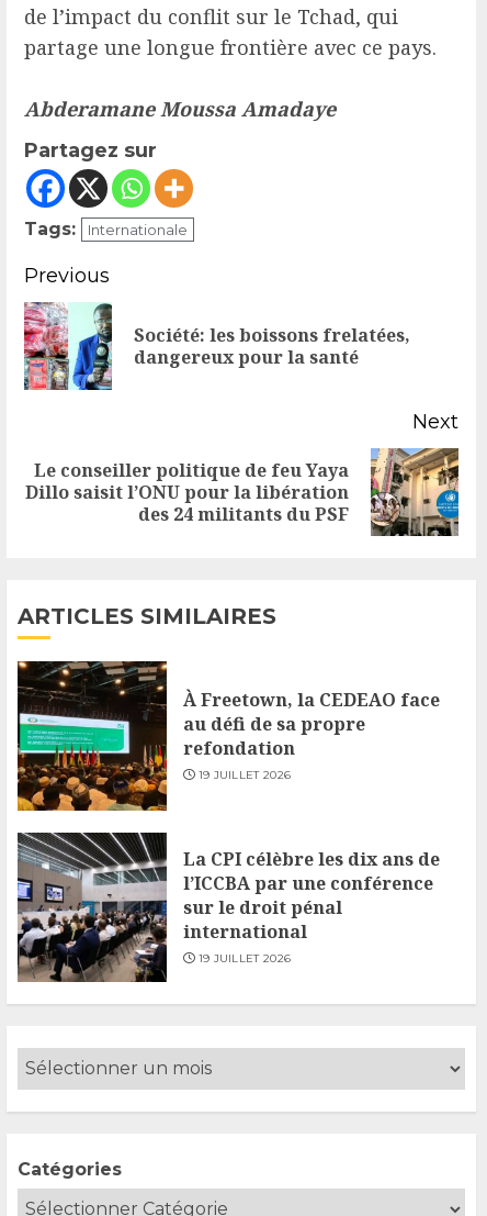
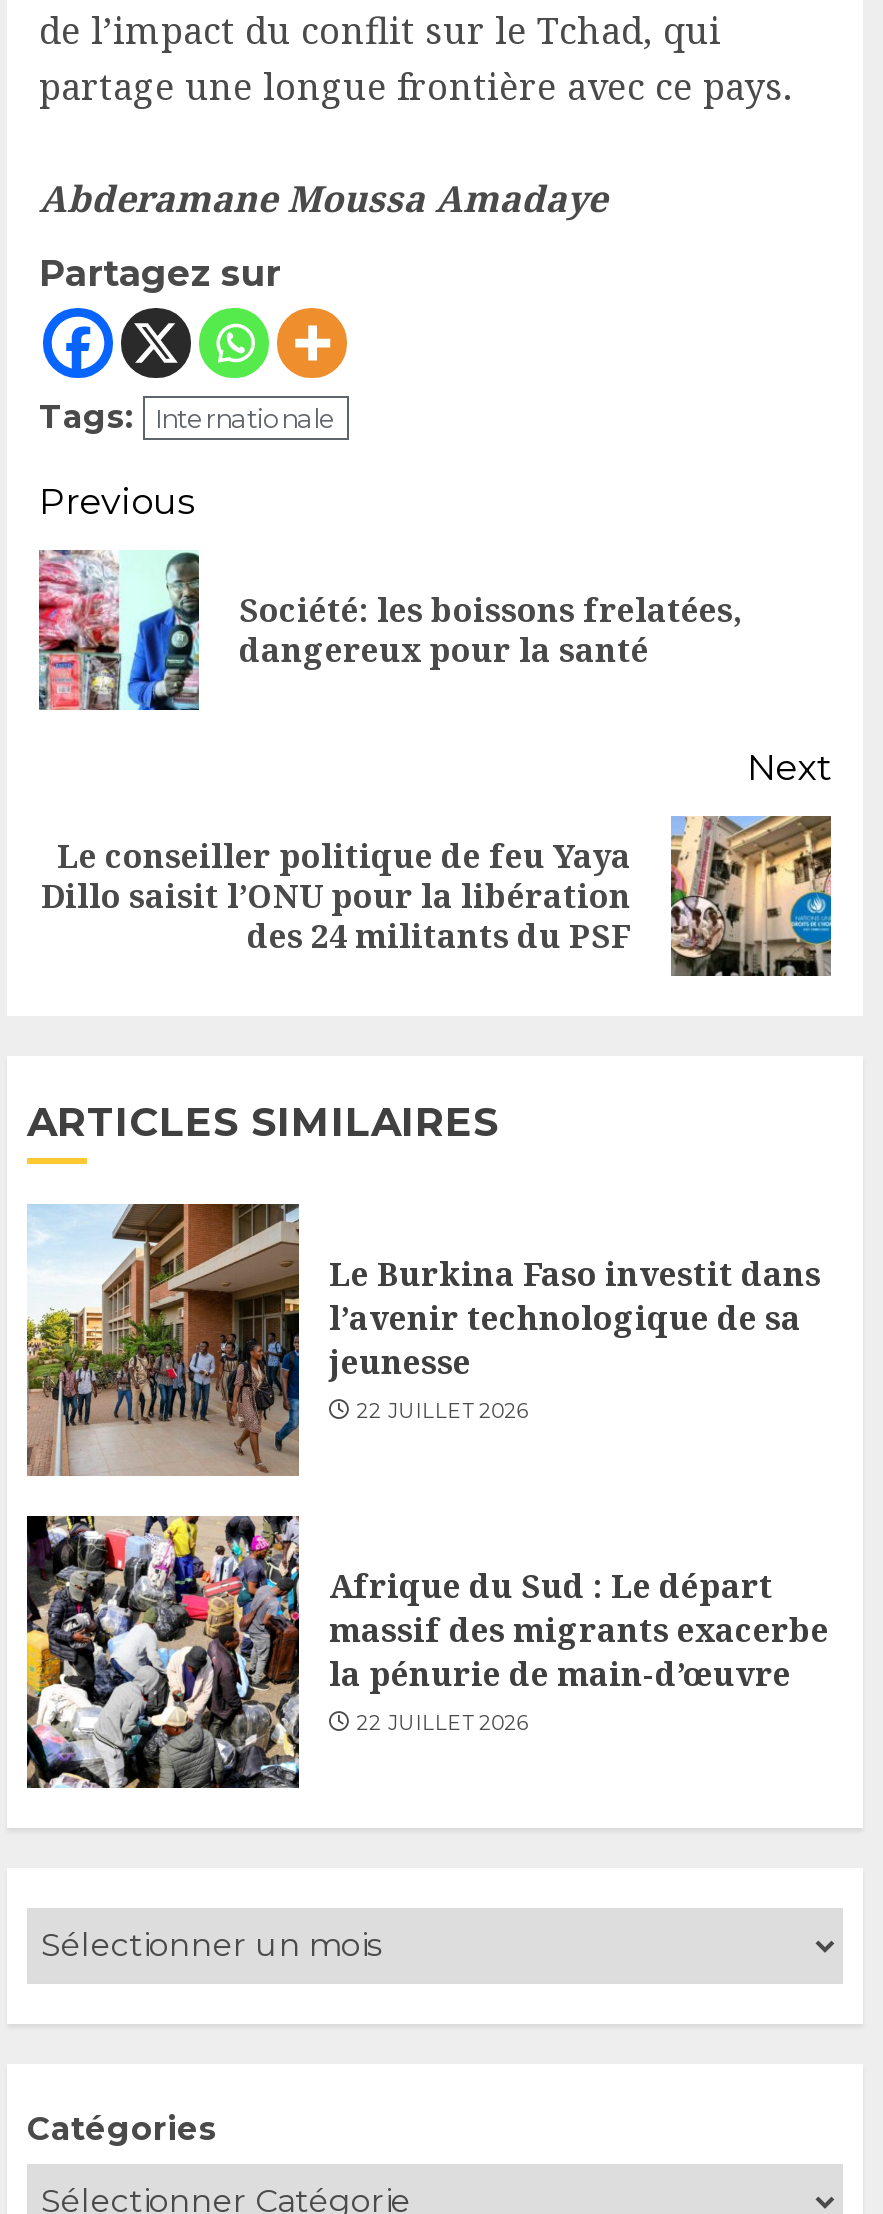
- [image]
- À Freetown, la CEDEAO face
- au défi de sa propre
- refondation
- 19 JUILLET 2026
+ [image]
+ Le Burkina Faso investit dans
+ l’avenir technologique de sa
+ jeunesse
+ 22 JUILLET 2026

- [image]
- La CPI célèbre les dix ans de
- l’ICCBA par une conférence
- sur le droit pénal
- international
- 19 JUILLET 2026
+ [image]
+ Afrique du Sud : Le départ
+ massif des migrants exacerbe
+ la pénurie de main-d’œuvre
+ 22 JUILLET 2026
